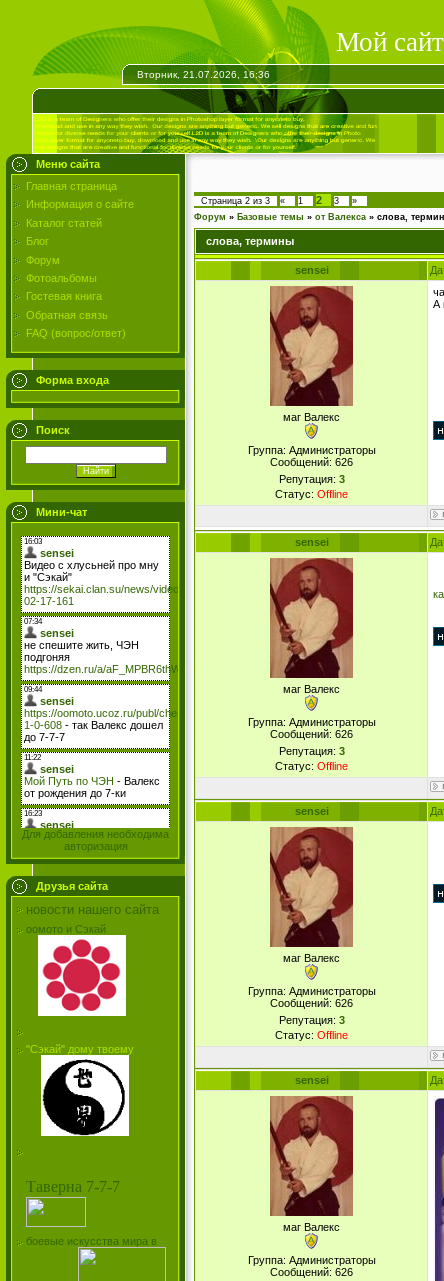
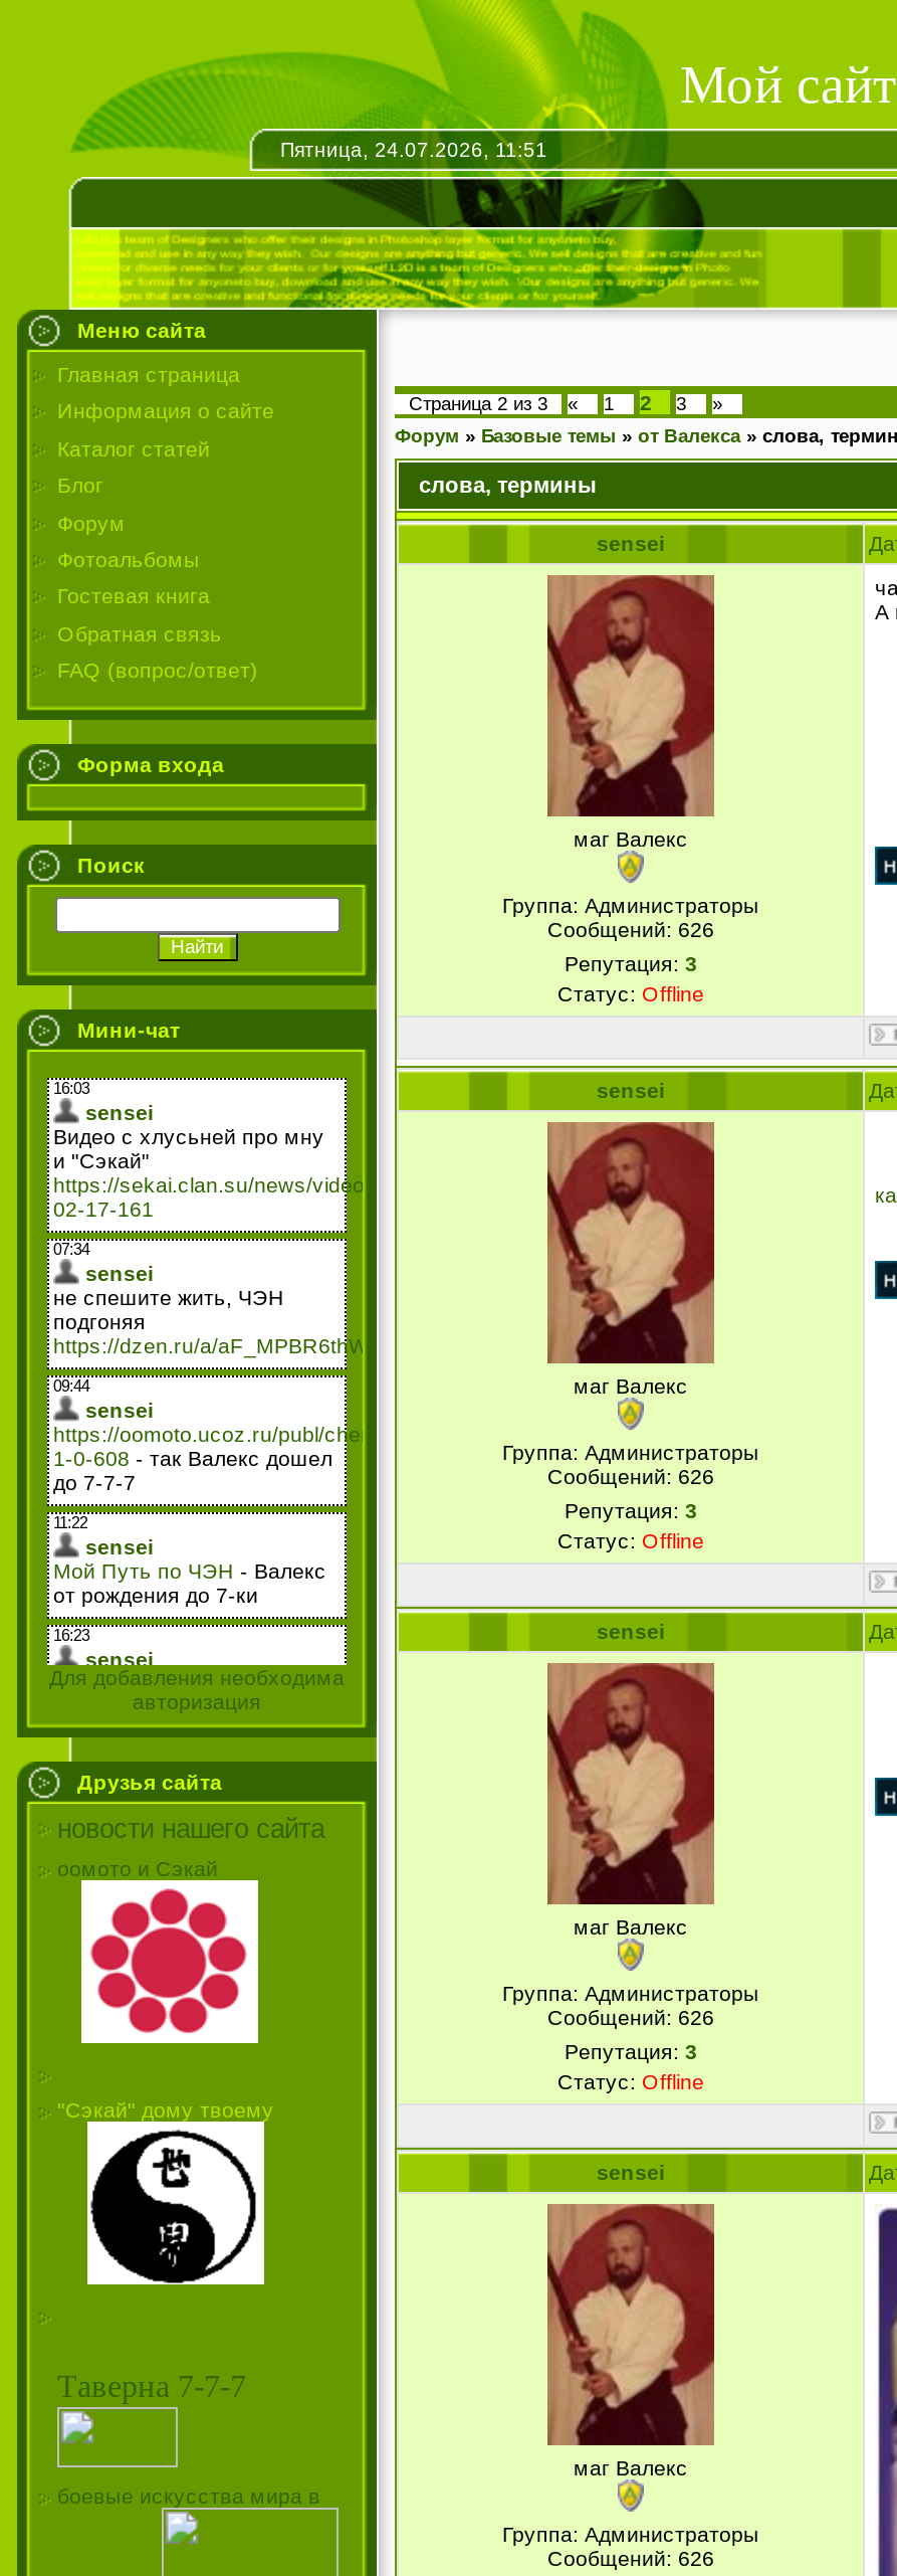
- Вторник, 21.07.2026, 16:36
+ Пятница, 24.07.2026, 11:51
